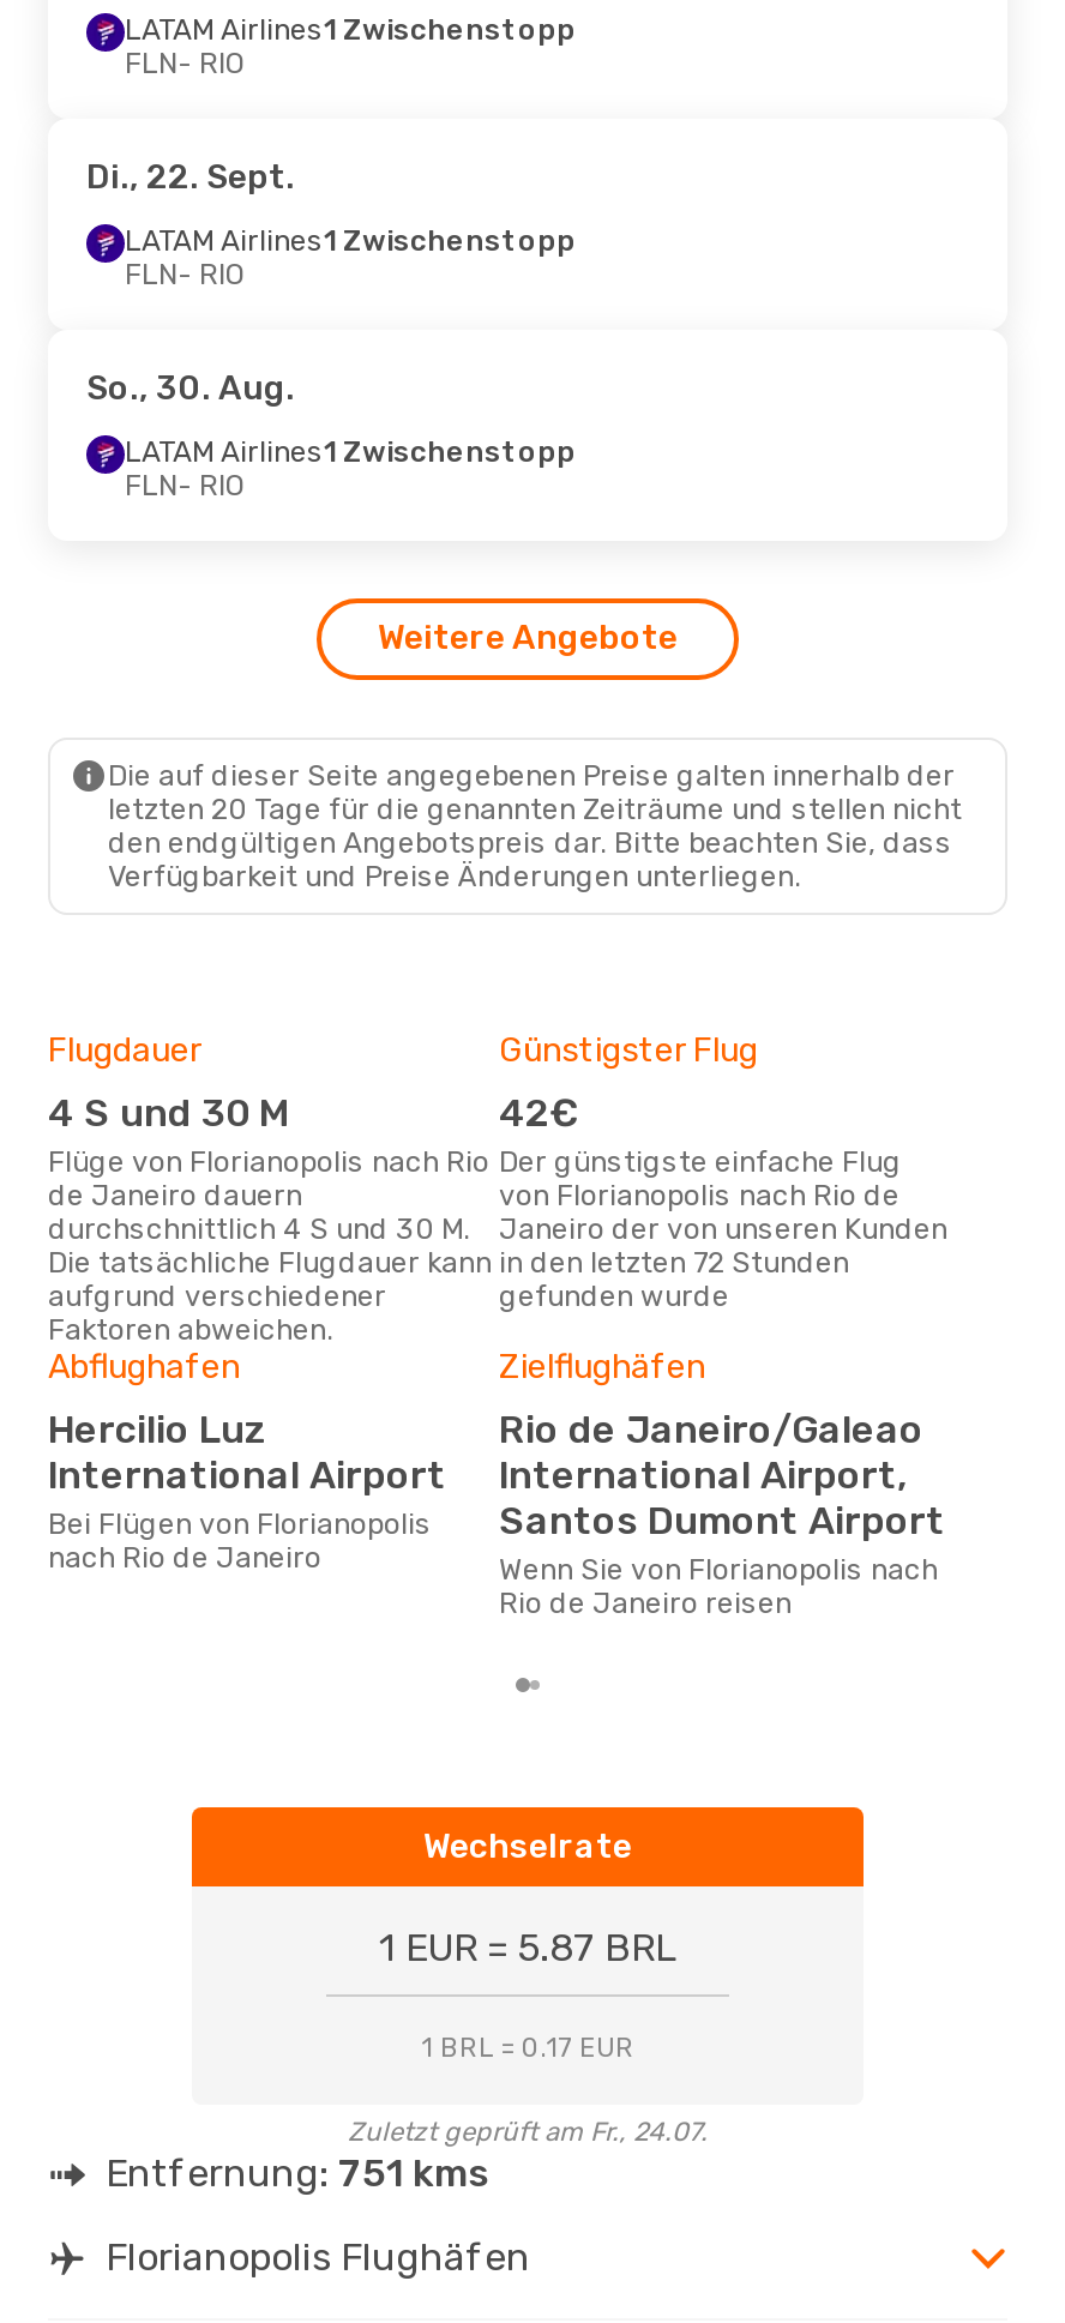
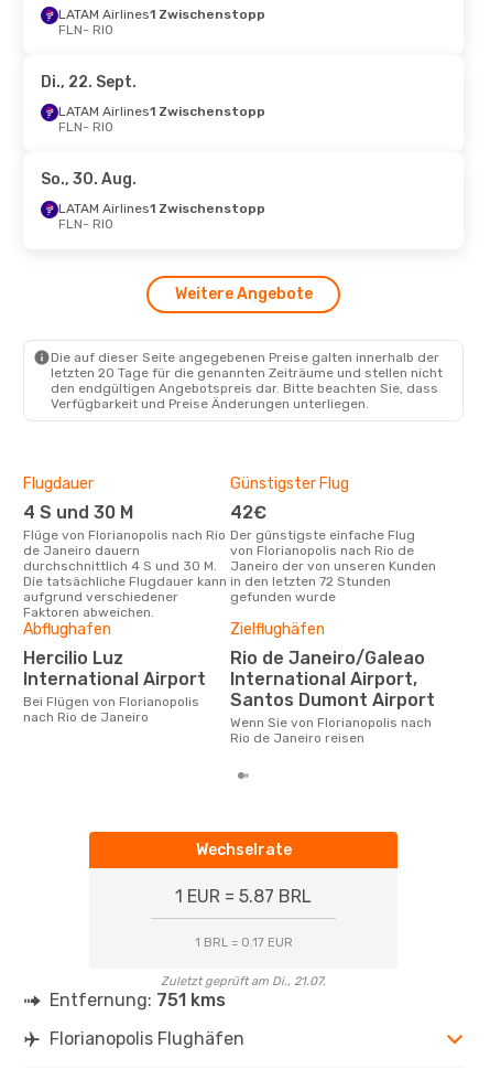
- Zuletzt geprüft am Fr., 24.07.
+ Zuletzt geprüft am Di., 21.07.
